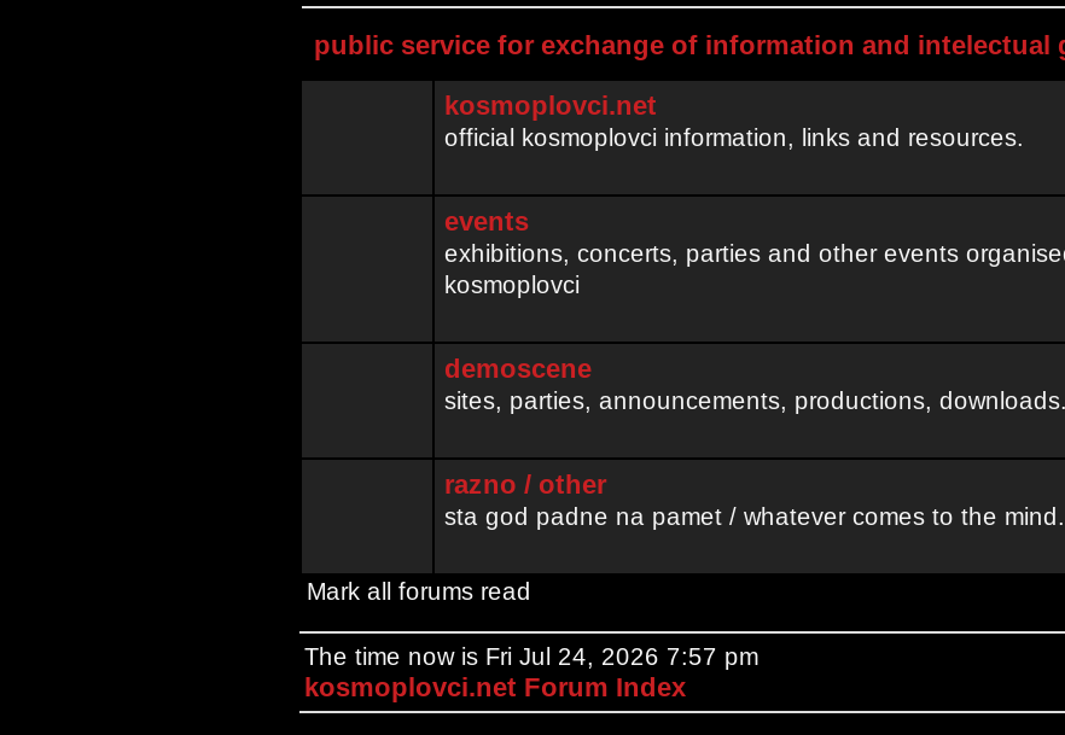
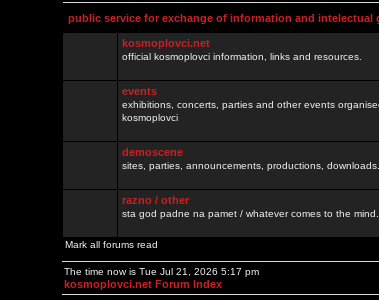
- The time now is Fri Jul 24, 2026 7:57 pm
+ The time now is Tue Jul 21, 2026 5:17 pm
